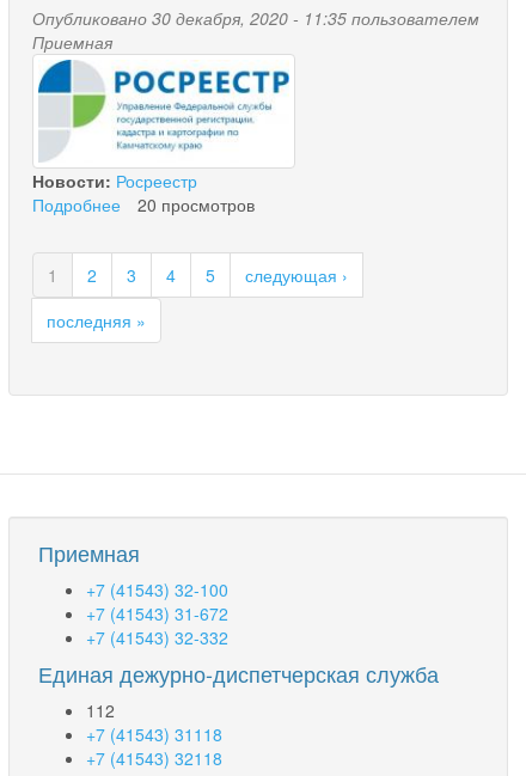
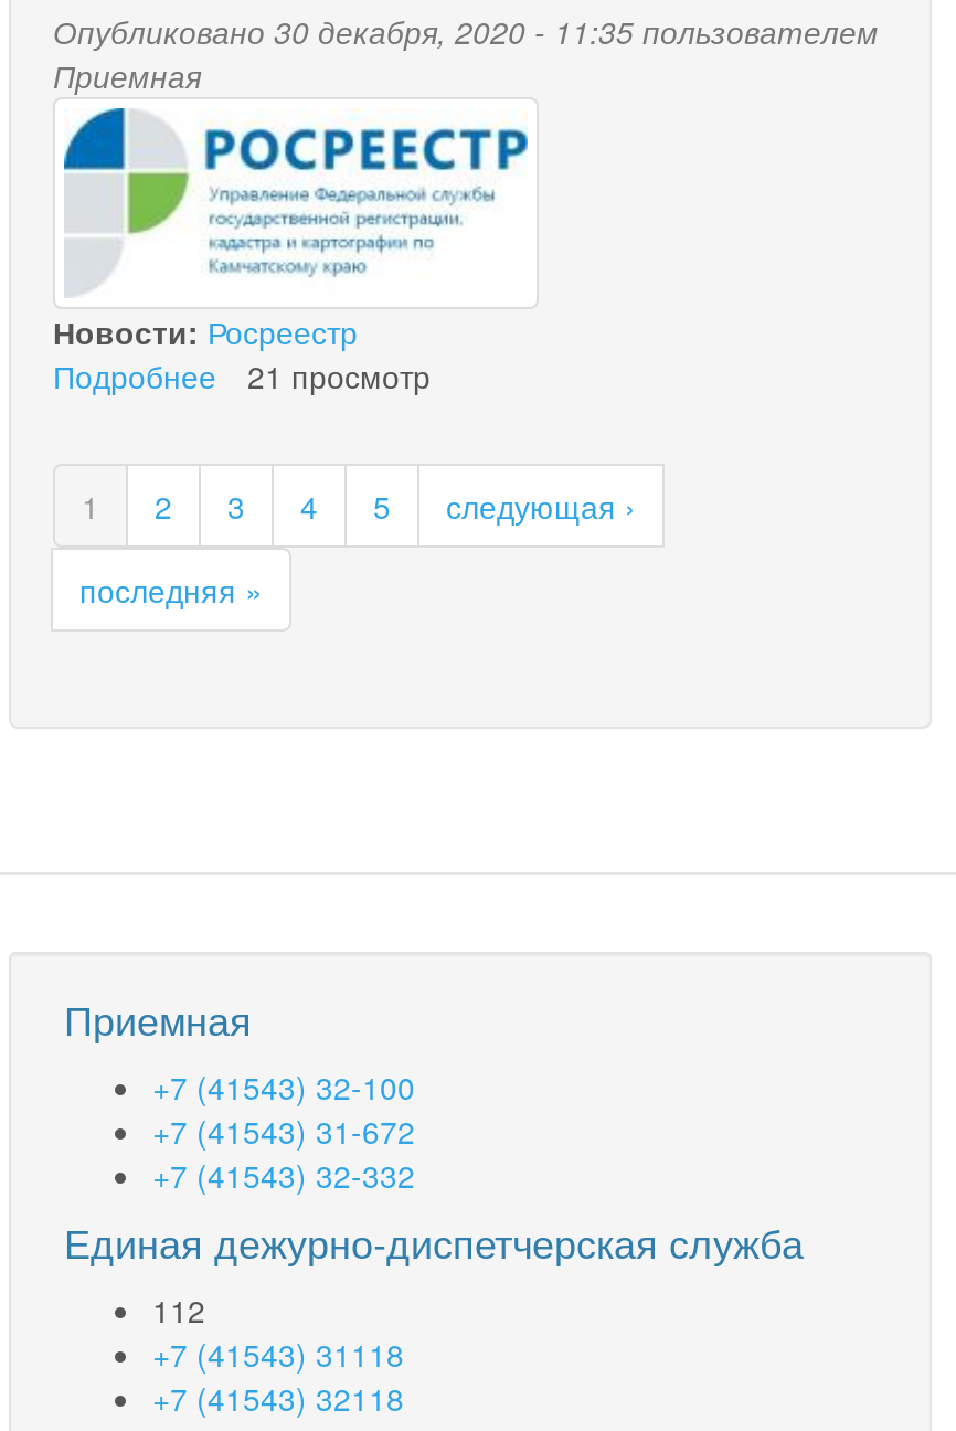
- Подробнее о 20 просмотров
+ Подробнее о 21 просмотр
